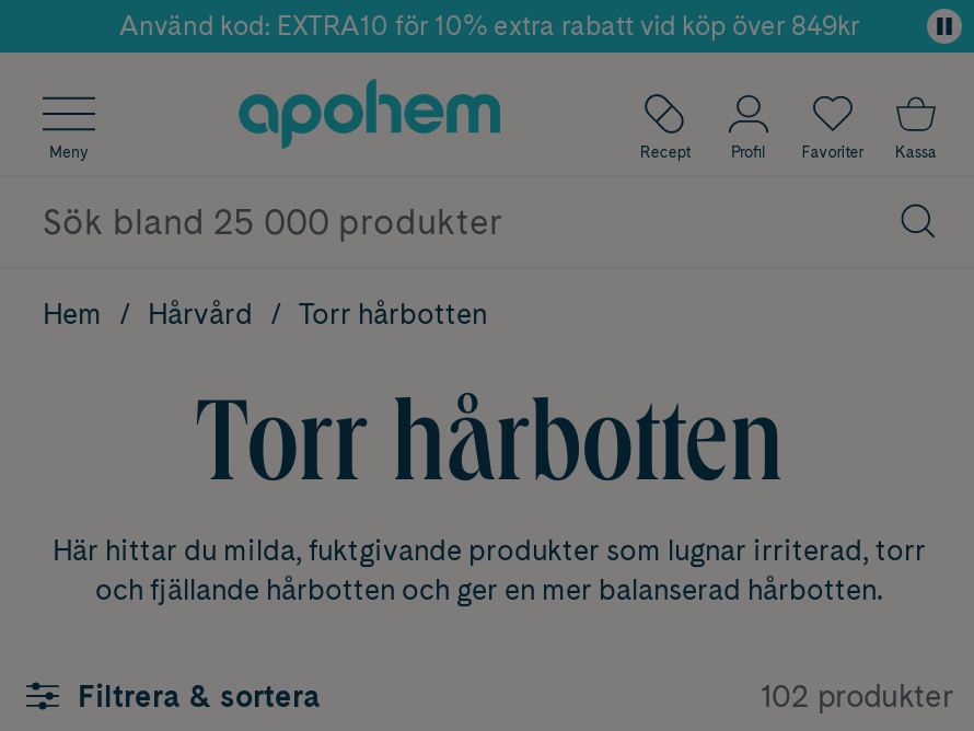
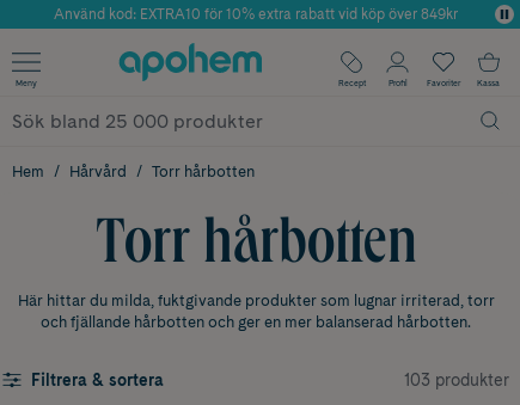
- 102 produkter
+ 103 produkter
